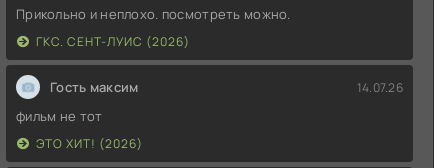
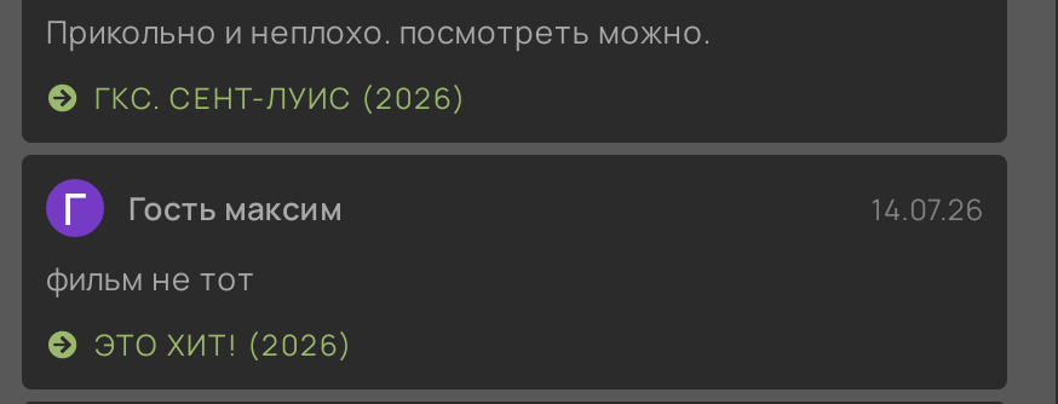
+ Г
